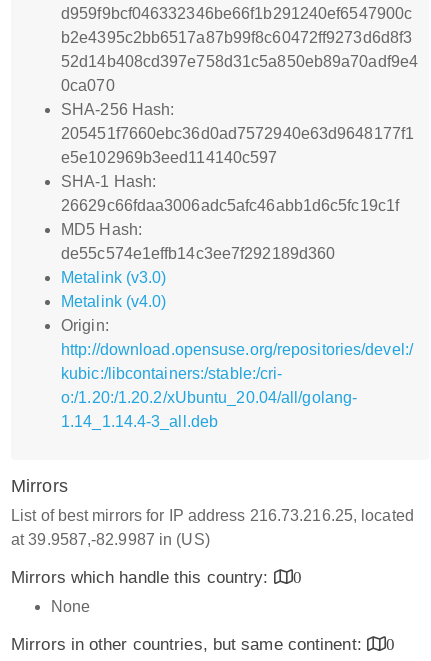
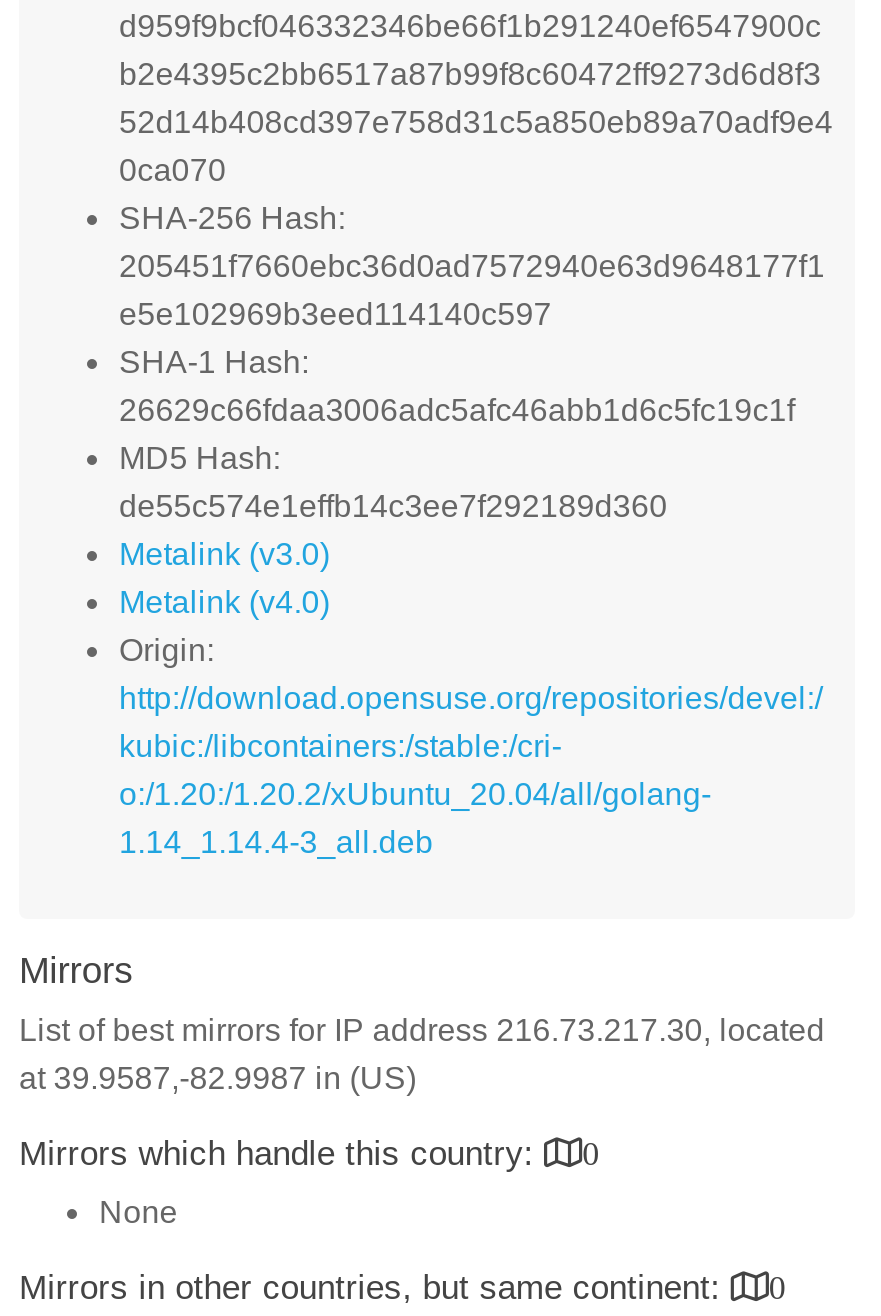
- List of best mirrors for IP address 216.73.216.25, located
+ List of best mirrors for IP address 216.73.217.30, located
